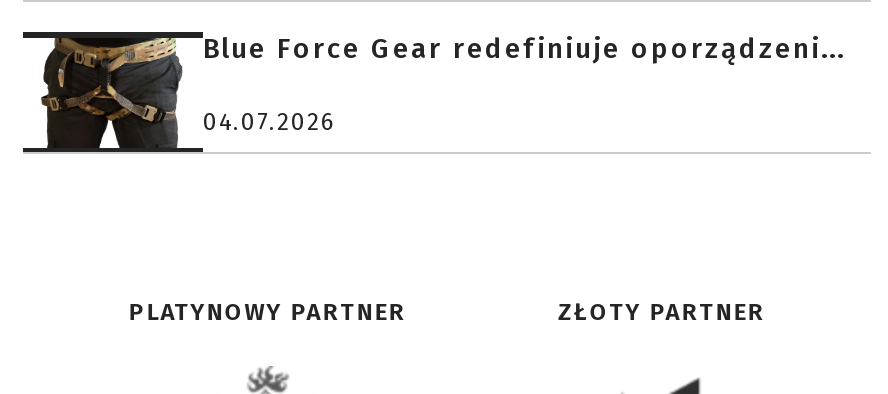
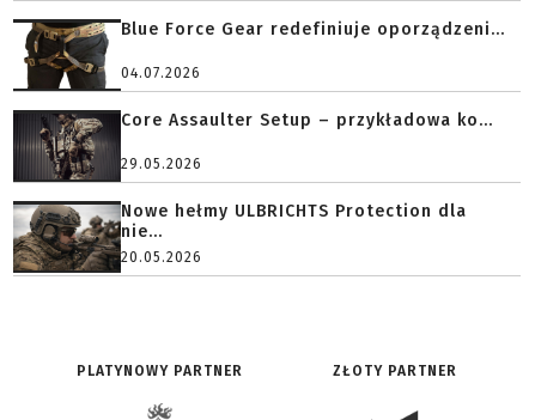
+ [image]
+ Core Assaulter Setup – przykładowa ko...
+ 29.05.2026
+ Nowe hełmy ULBRICHTS Protection dla
+ nie...
+ 20.05.2026

+ [image]
